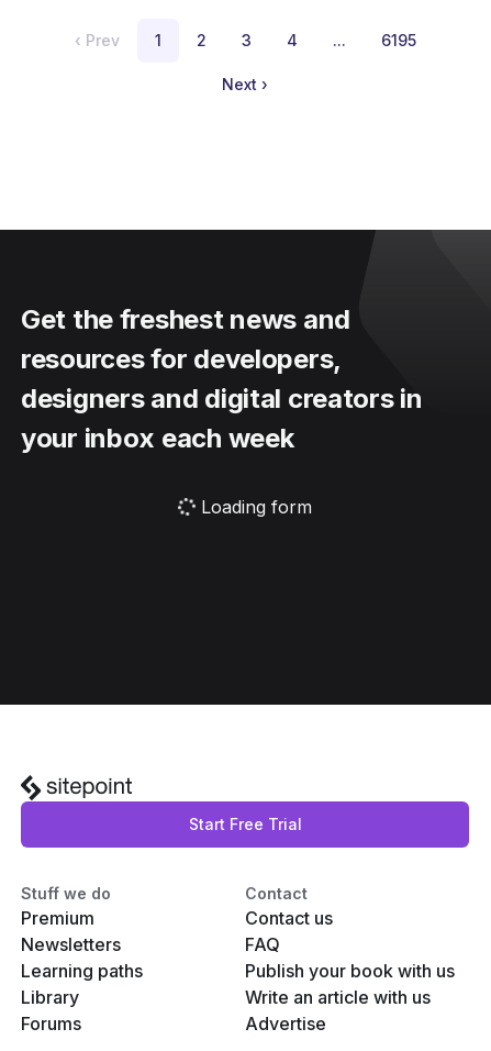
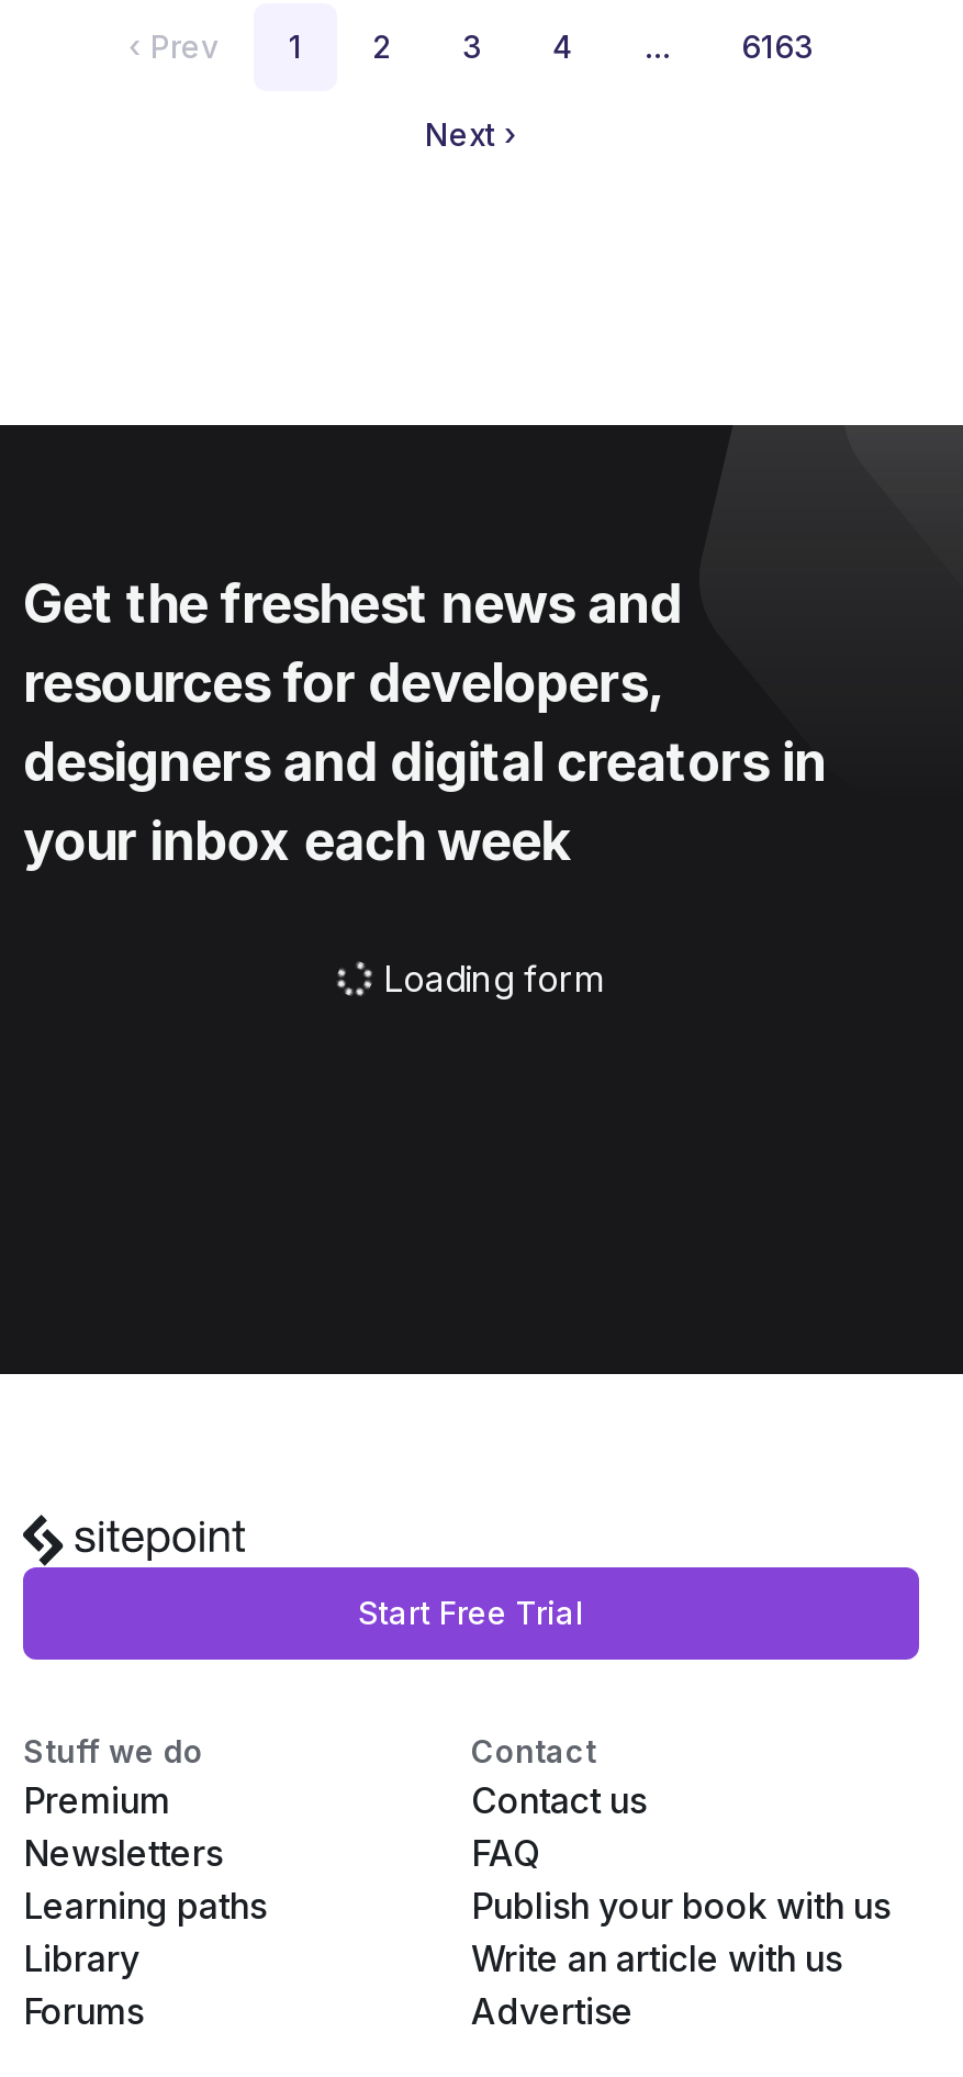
- 6195
+ 6163
